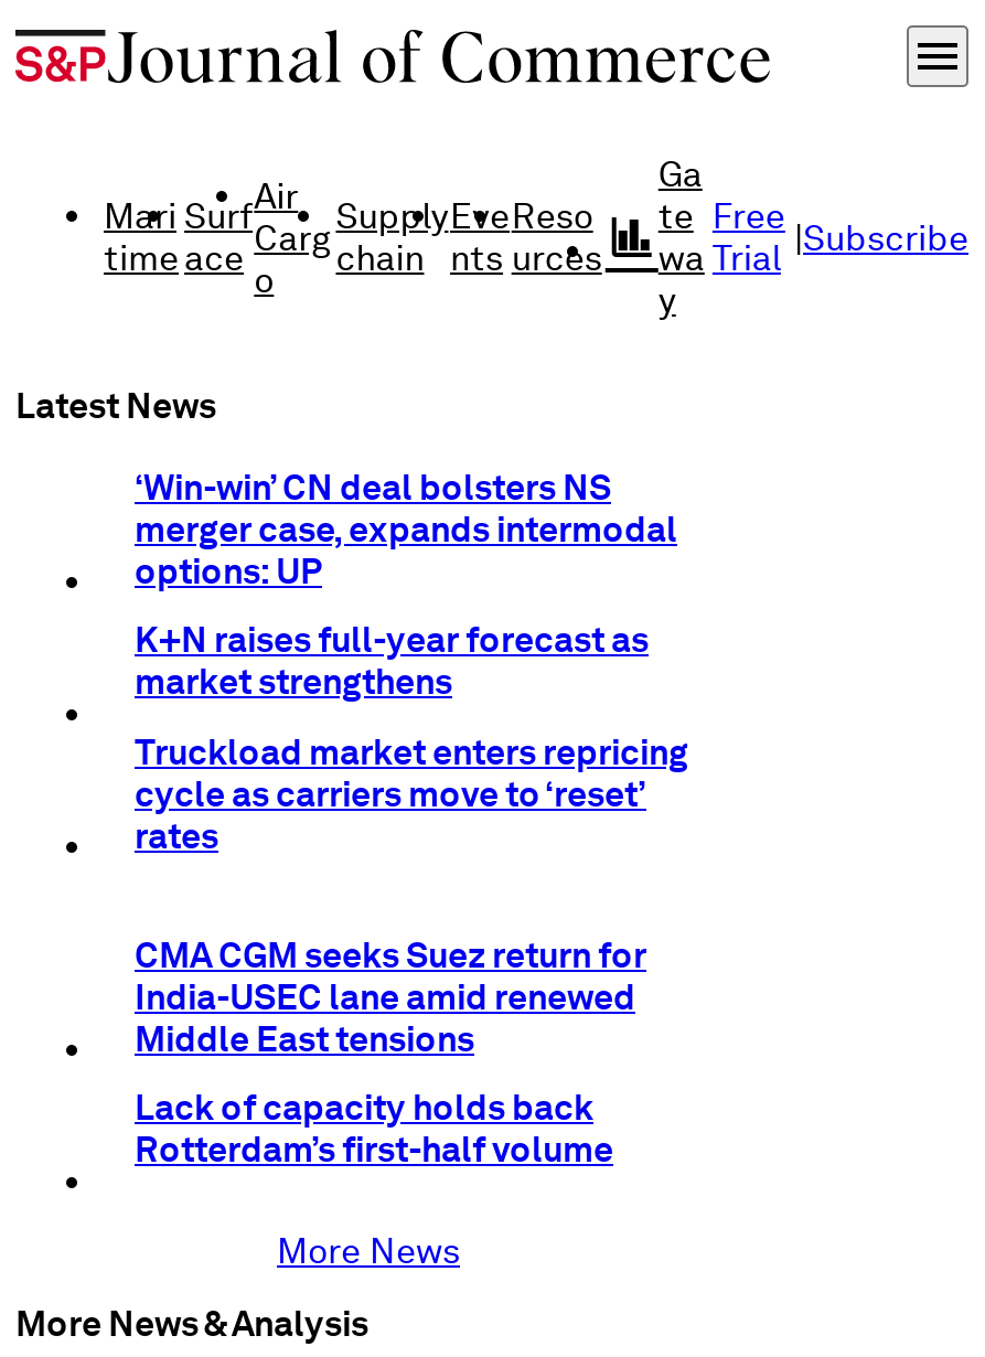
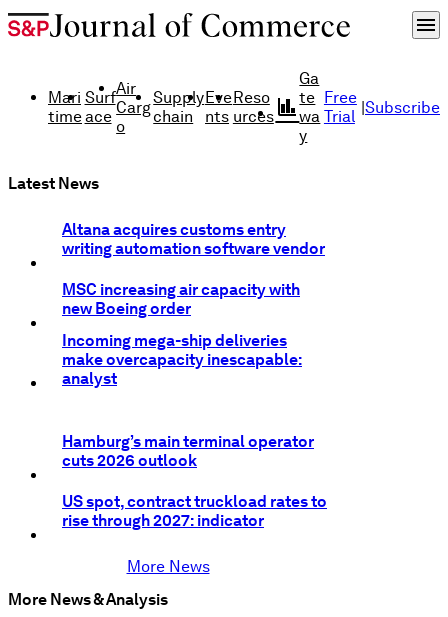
- ‘Win-win’ CN deal bolsters NS
- merger case, expands intermodal
- options: UP
+ Altana acquires customs entry
+ writing automation software vendor

- K+N raises full-year forecast as
- market strengthens
+ MSC increasing air capacity with
+ new Boeing order

- Truckload market enters repricing
- cycle as carriers move to ‘reset’
- rates
+ Incoming mega-ship deliveries
+ make overcapacity inescapable:
+ analyst

- CMA CGM seeks Suez return for
- India-USEC lane amid renewed
- Middle East tensions
+ Hamburg’s main terminal operator
+ cuts 2026 outlook

- Lack of capacity holds back
- Rotterdam’s first-half volume
+ US spot, contract truckload rates to
+ rise through 2027: indicator
